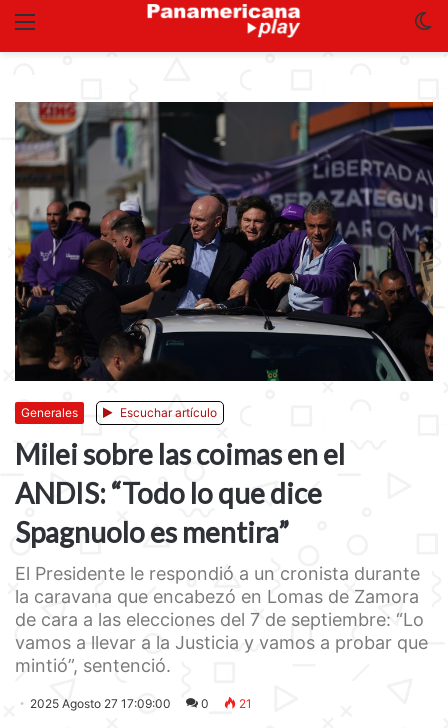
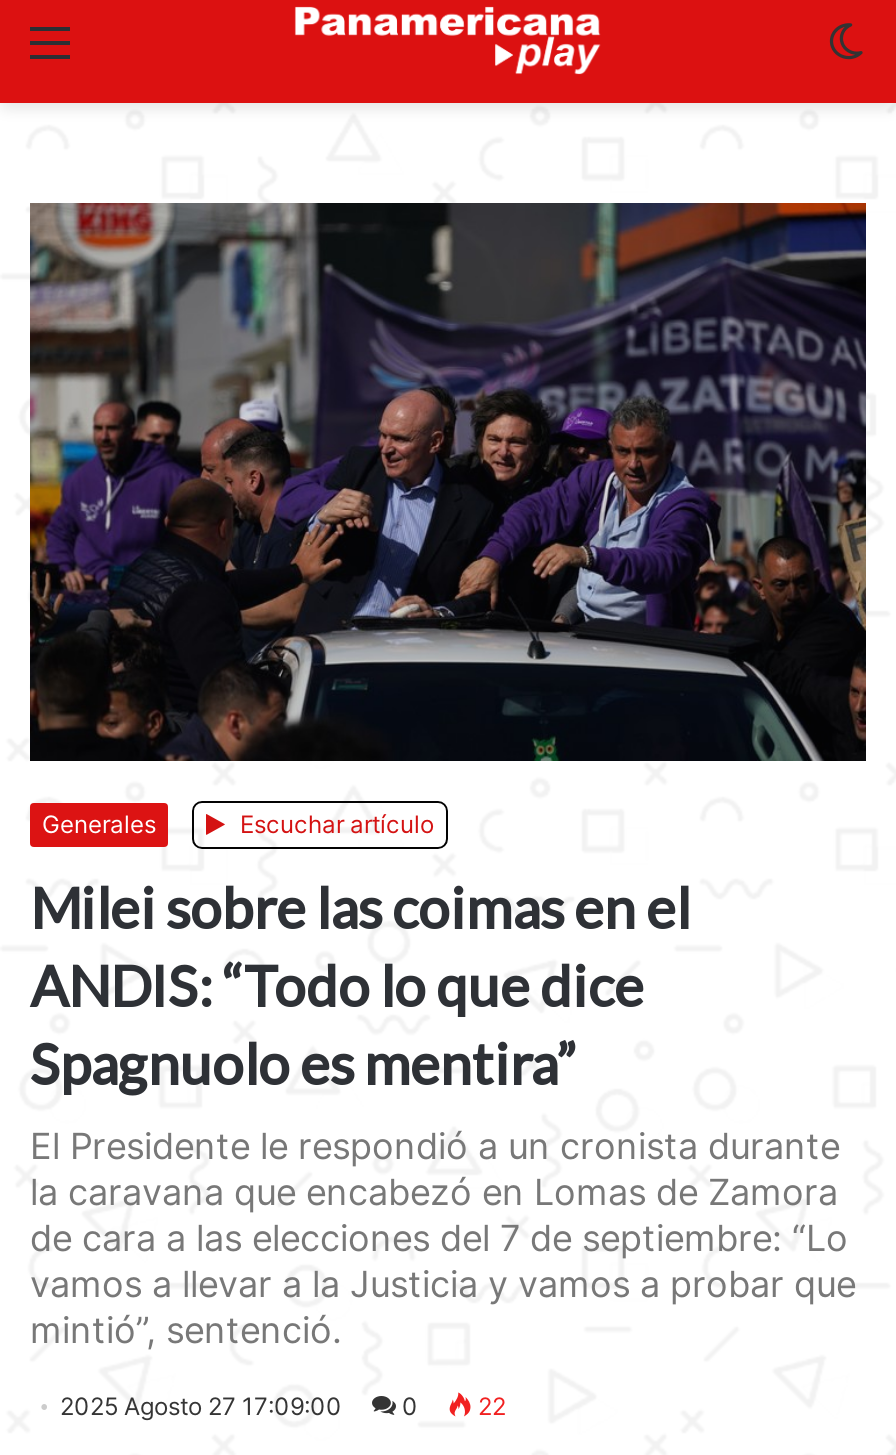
- 2025 Agosto 27 17:09:00 0 21
+ 2025 Agosto 27 17:09:00 0 22
